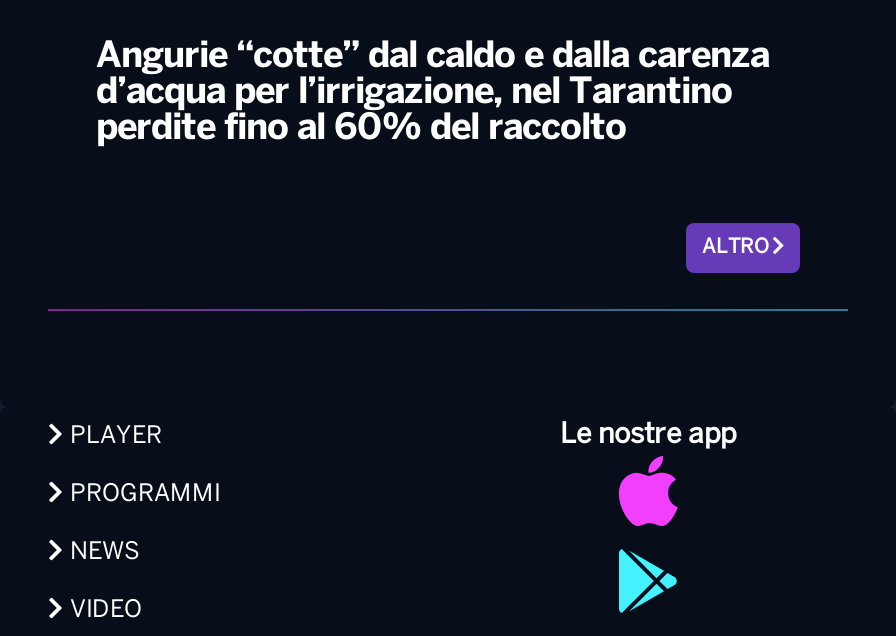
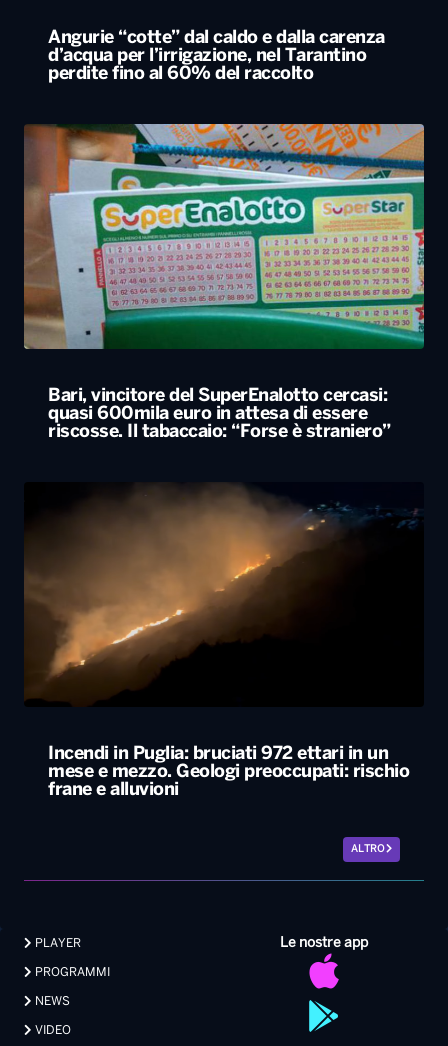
+ [image]
+ Bari, vincitore del SuperEnalotto cercasi:
+ quasi 600mila euro in attesa di essere
+ riscosse. Il tabaccaio: “Forse è straniero”

+ [image]

+ Incendi in Puglia: bruciati 972 ettari in un
+ mese e mezzo. Geologi preoccupati: rischio
+ frane e alluvioni
